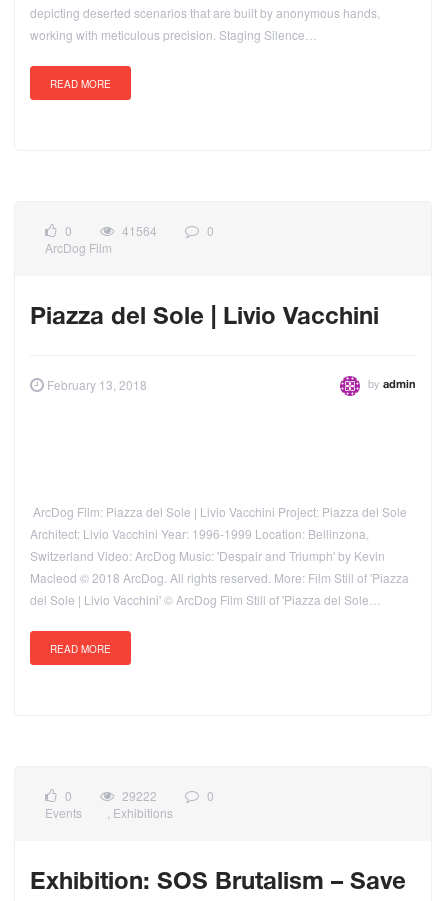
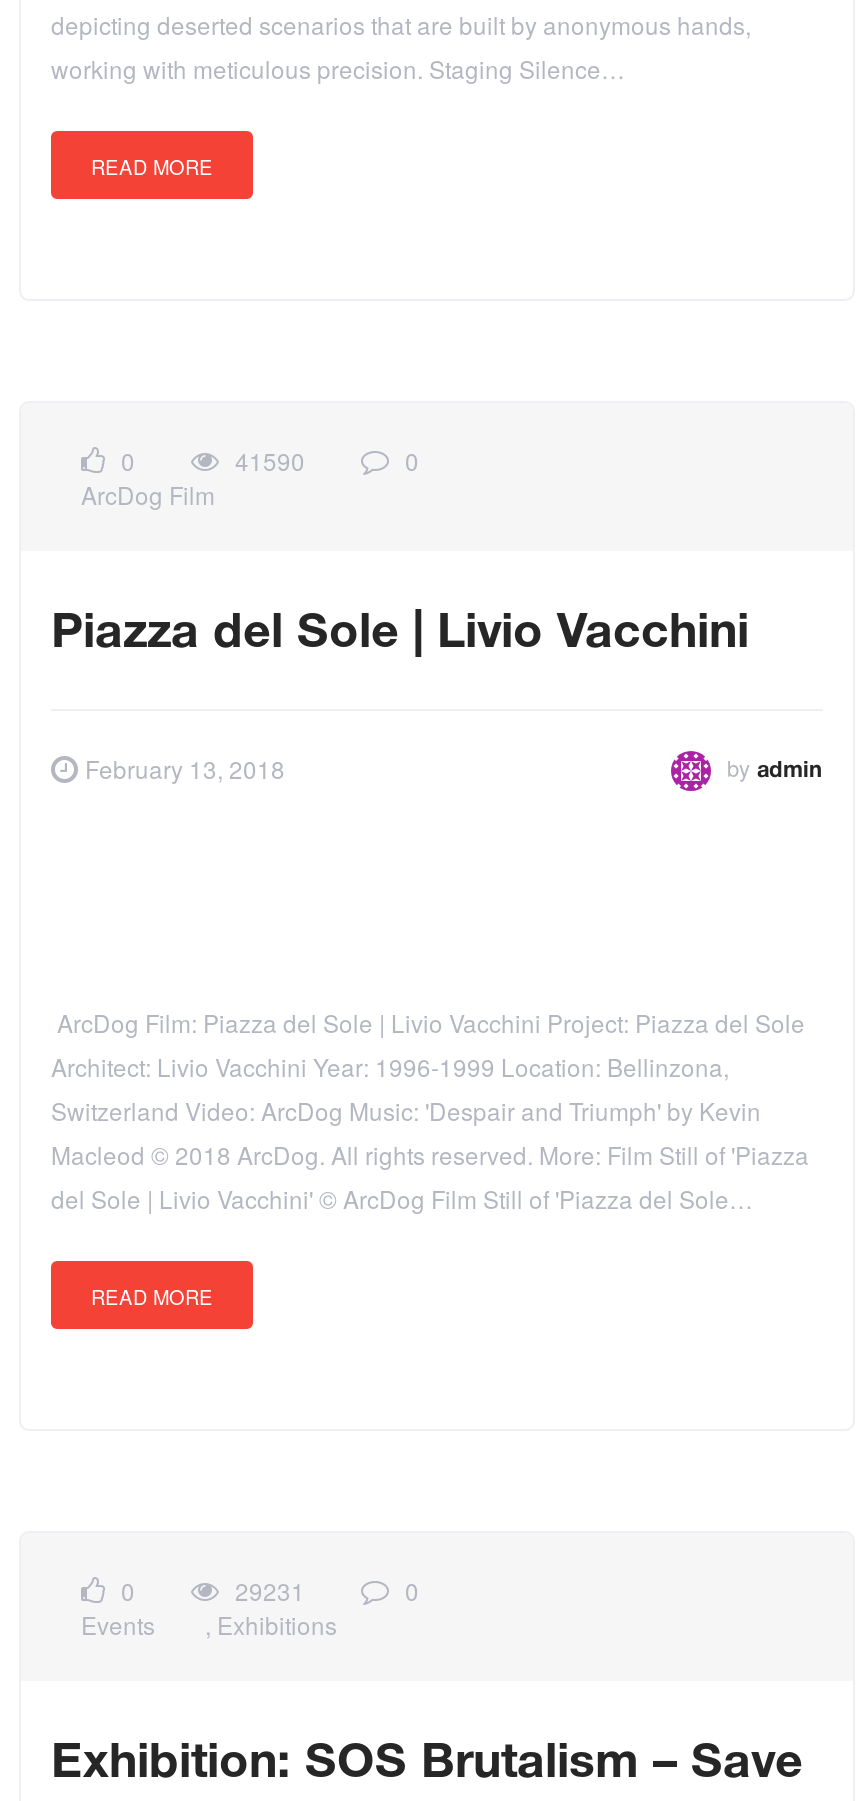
- 41564
+ 41590

- 29222
+ 29231
